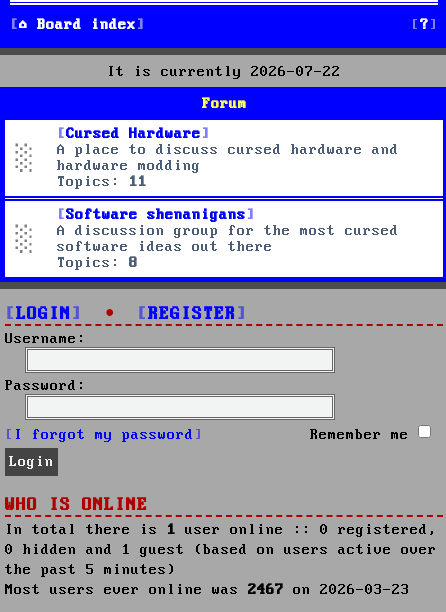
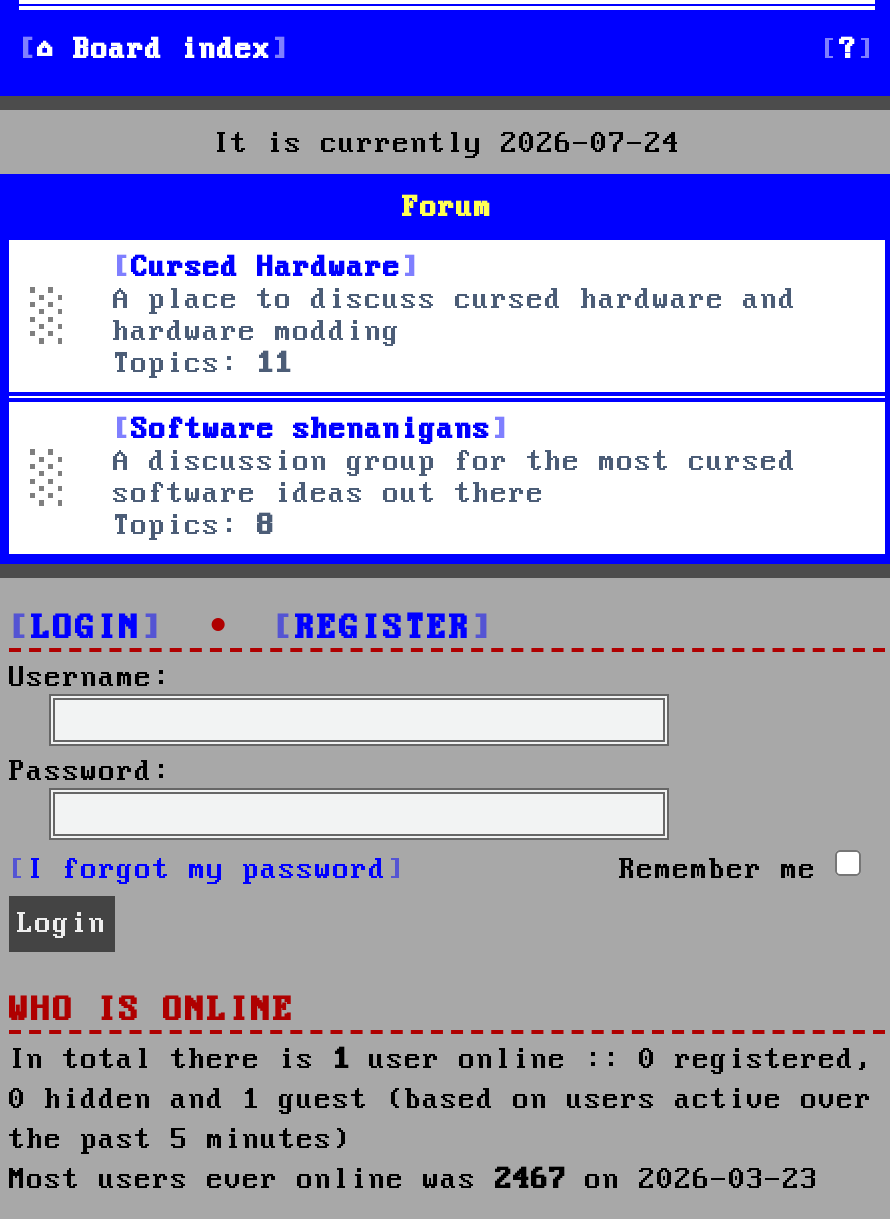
- It is currently 2026-07-22
+ It is currently 2026-07-24
